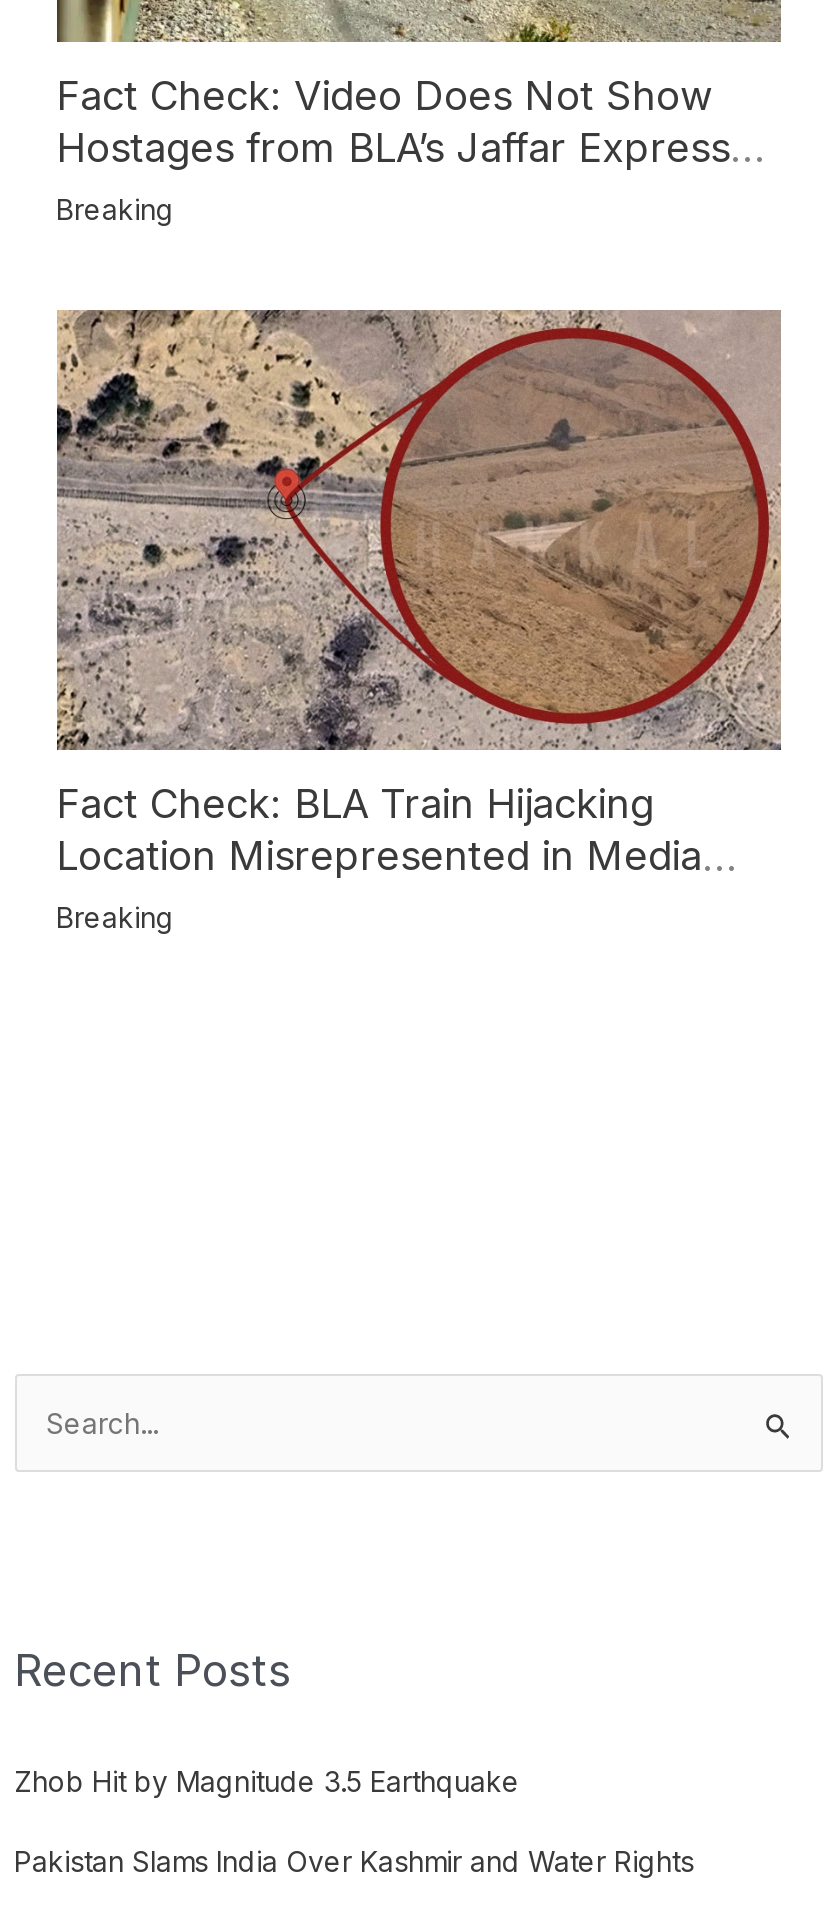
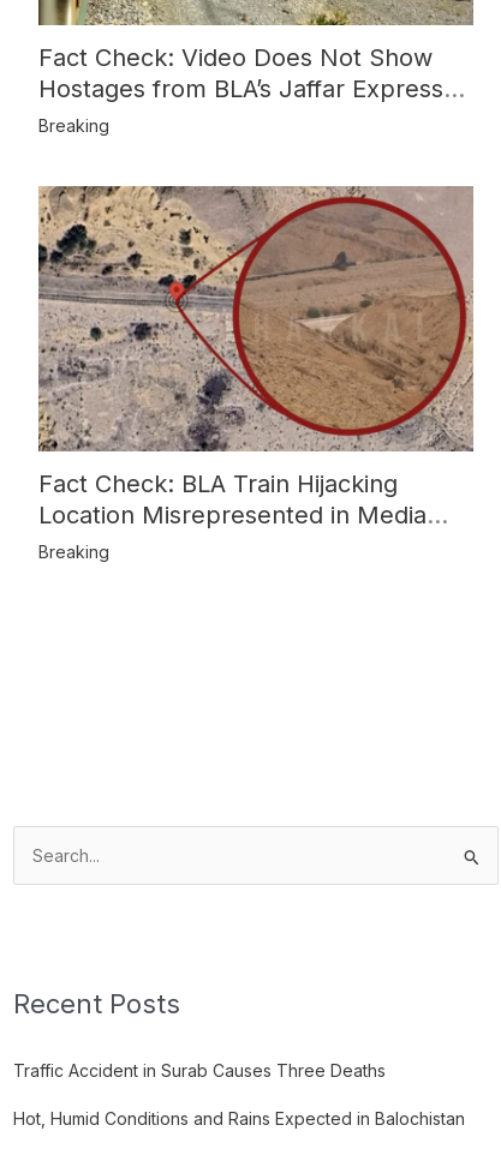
- Zhob Hit by Magnitude 3.5 Earthquake
+ Traffic Accident in Surab Causes Three Deaths

- Pakistan Slams India Over Kashmir and Water Rights
+ Hot, Humid Conditions and Rains Expected in Balochistan
